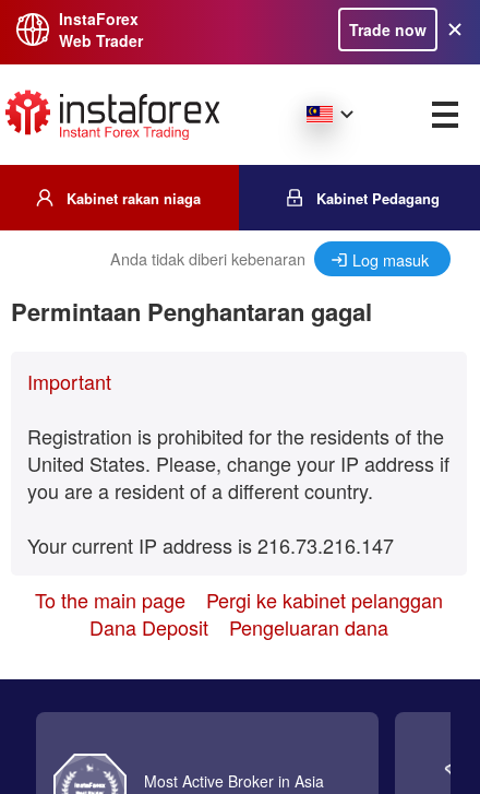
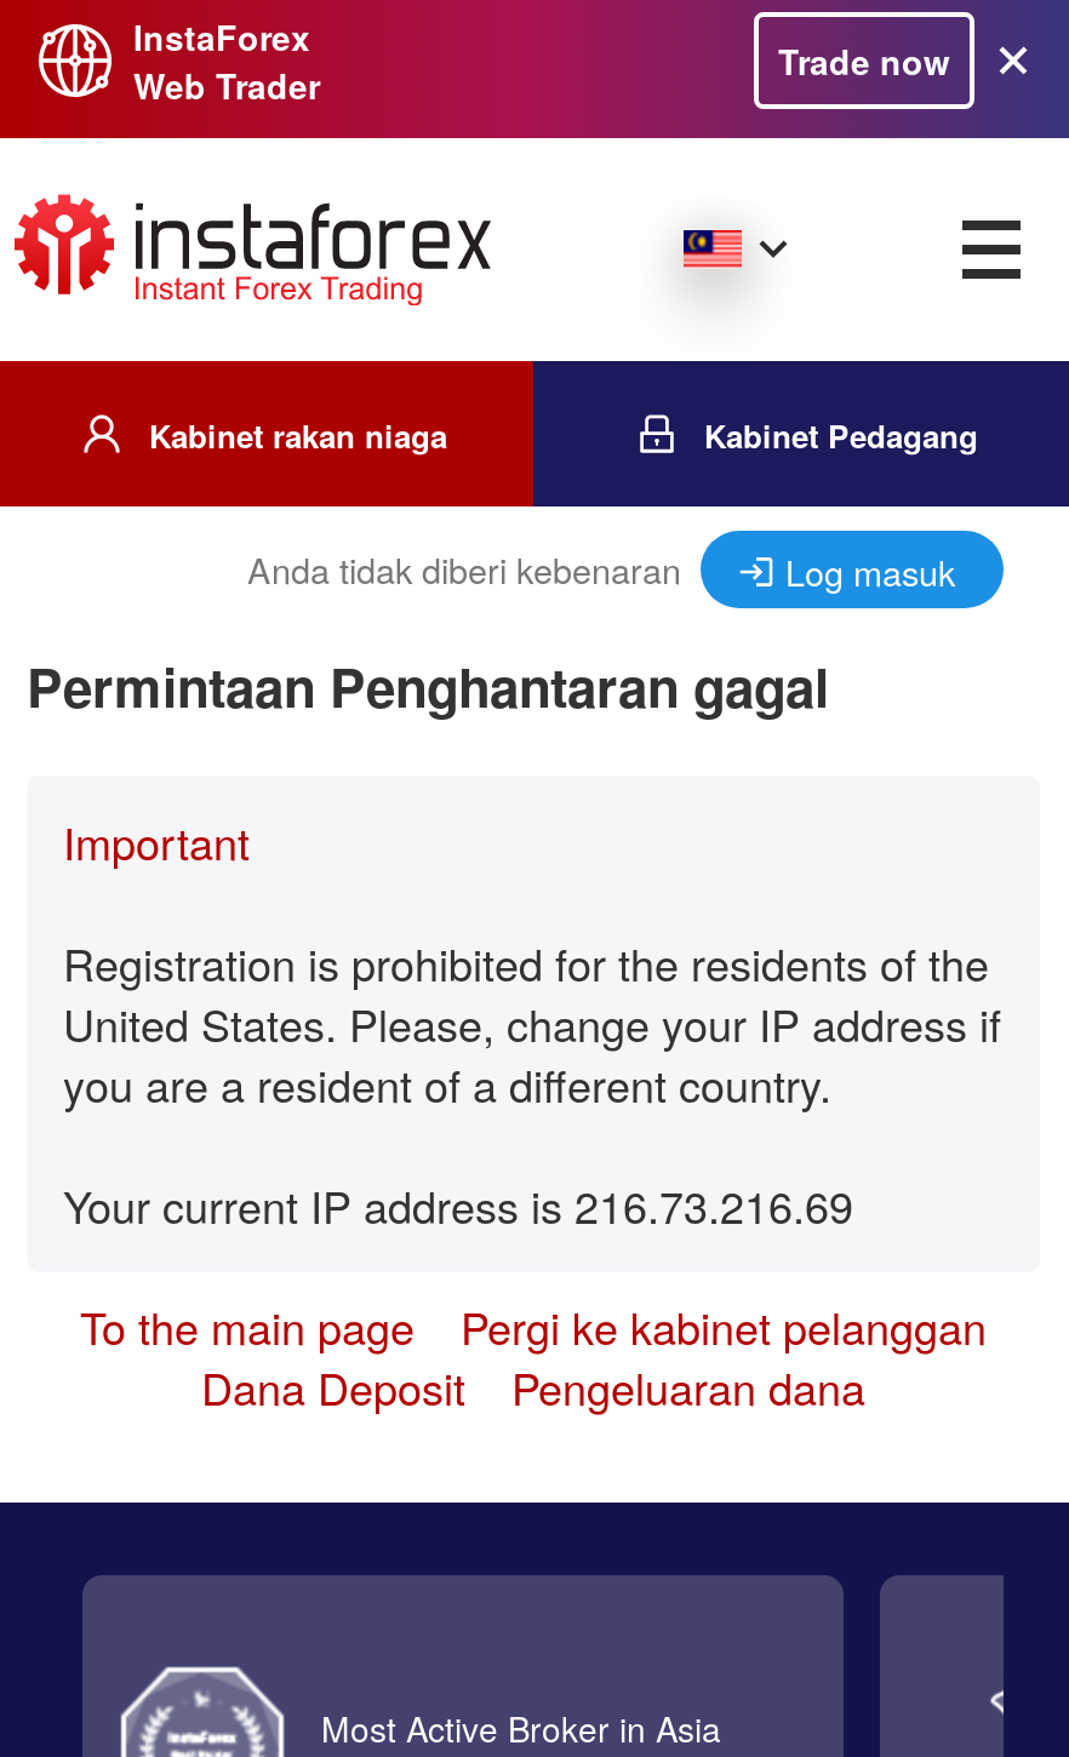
- Your current IP address is 216.73.216.147
+ Your current IP address is 216.73.216.69
